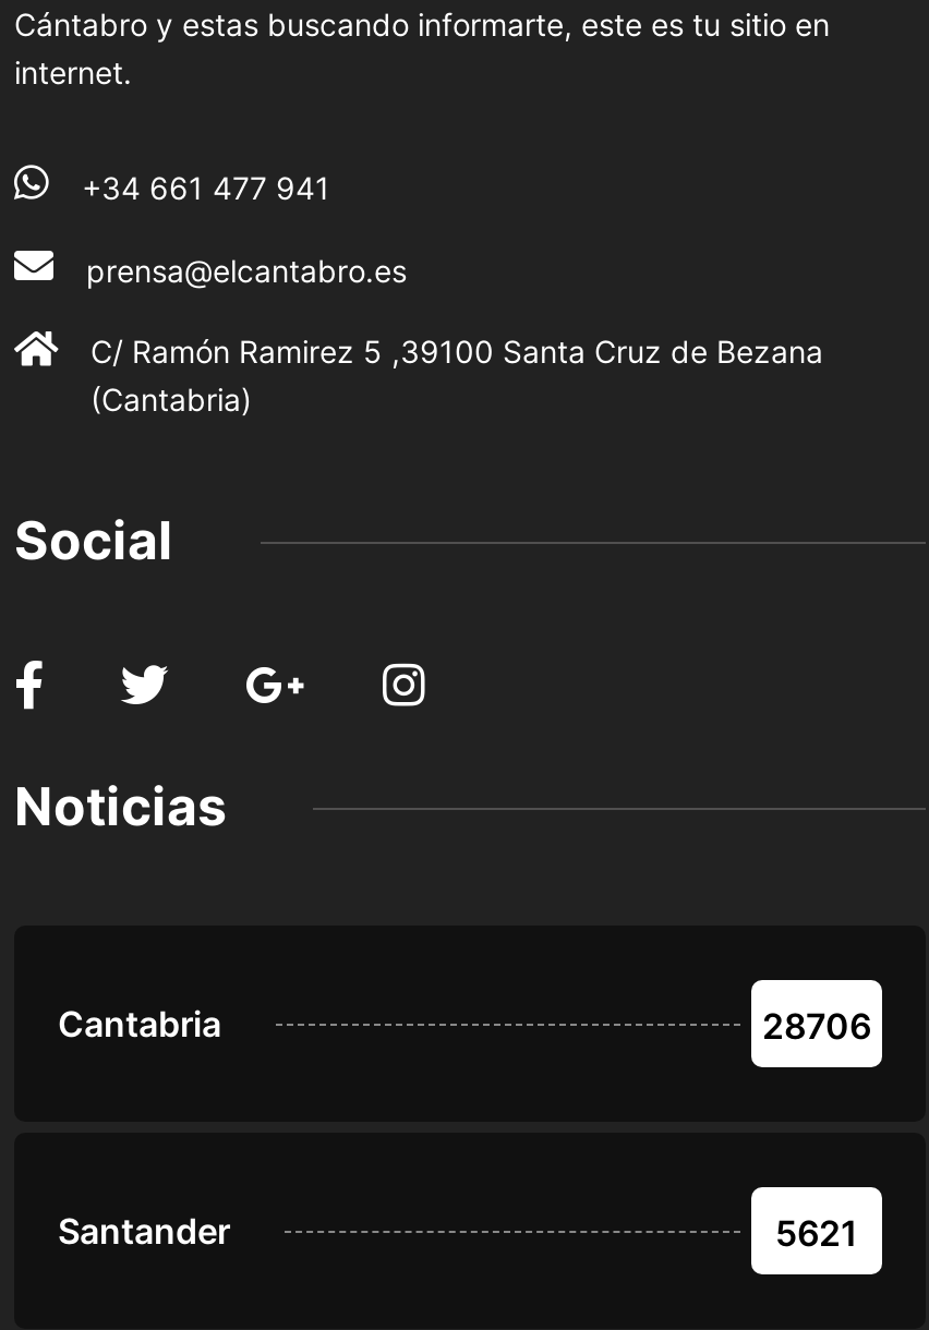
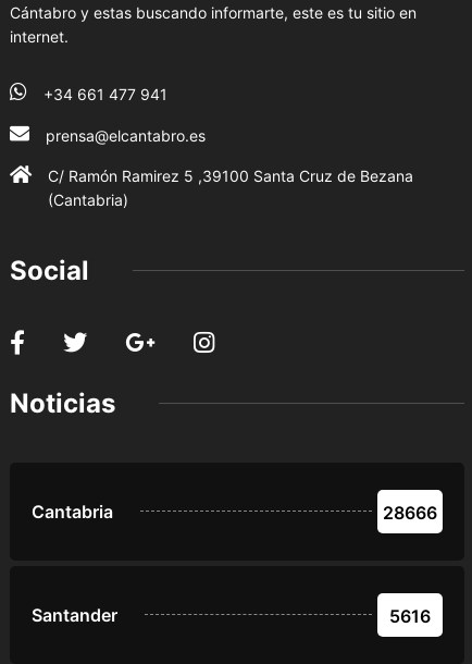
- 28706
+ 28666

- 5621
+ 5616
